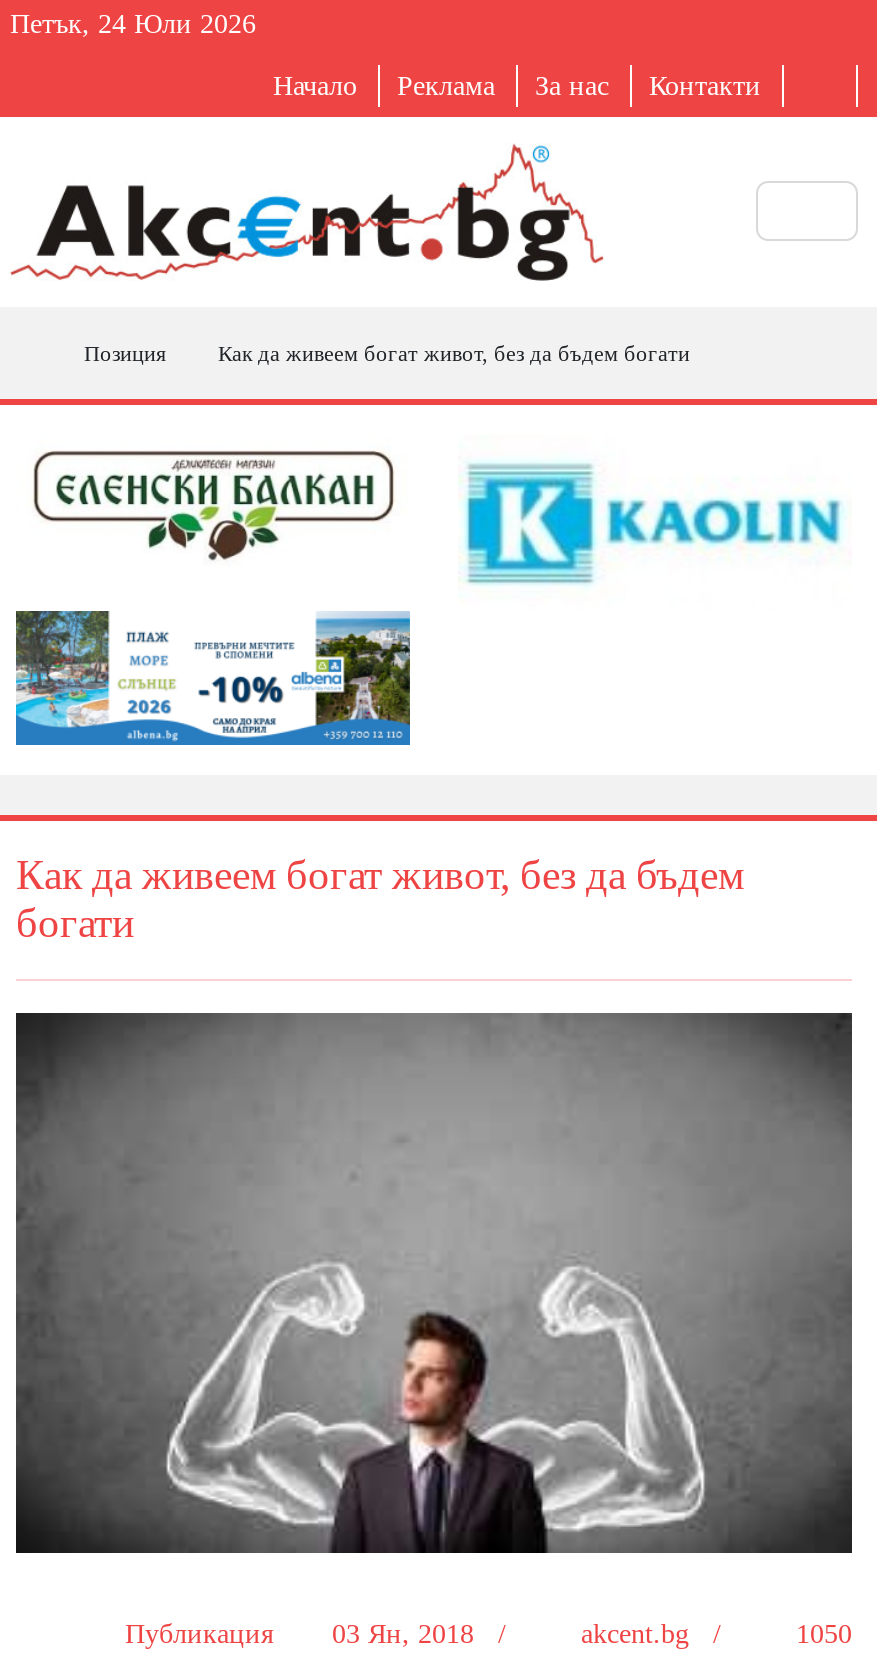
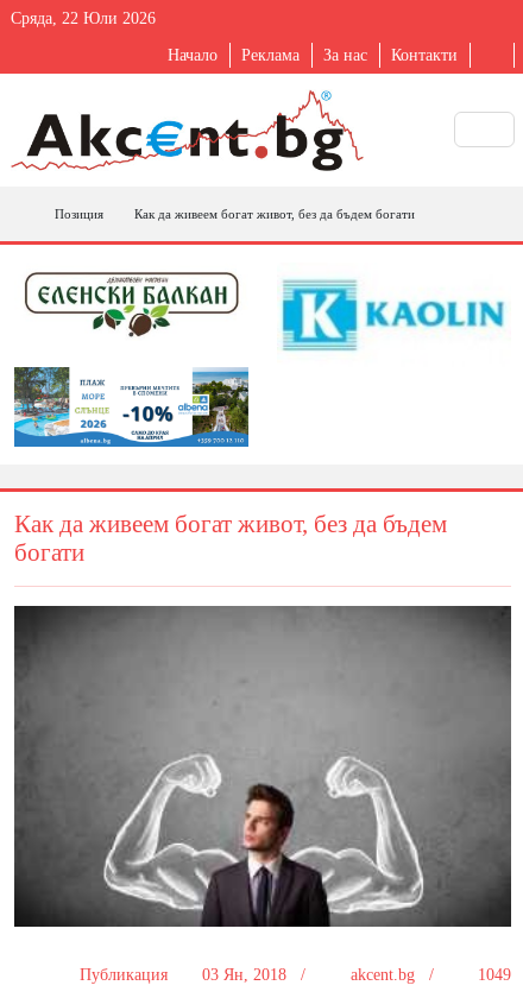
- Петък, 24 Юли 2026
+ Сряда, 22 Юли 2026

- Публикация 03 Ян, 2018 / akcent.bg / 1050
+ Публикация 03 Ян, 2018 / akcent.bg / 1049
